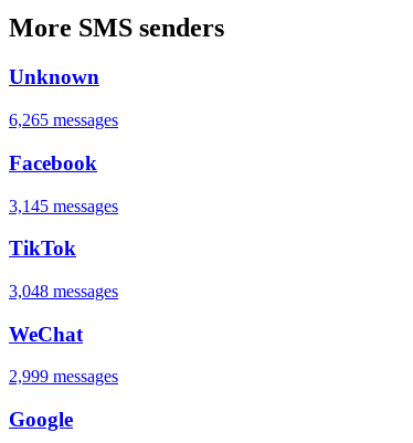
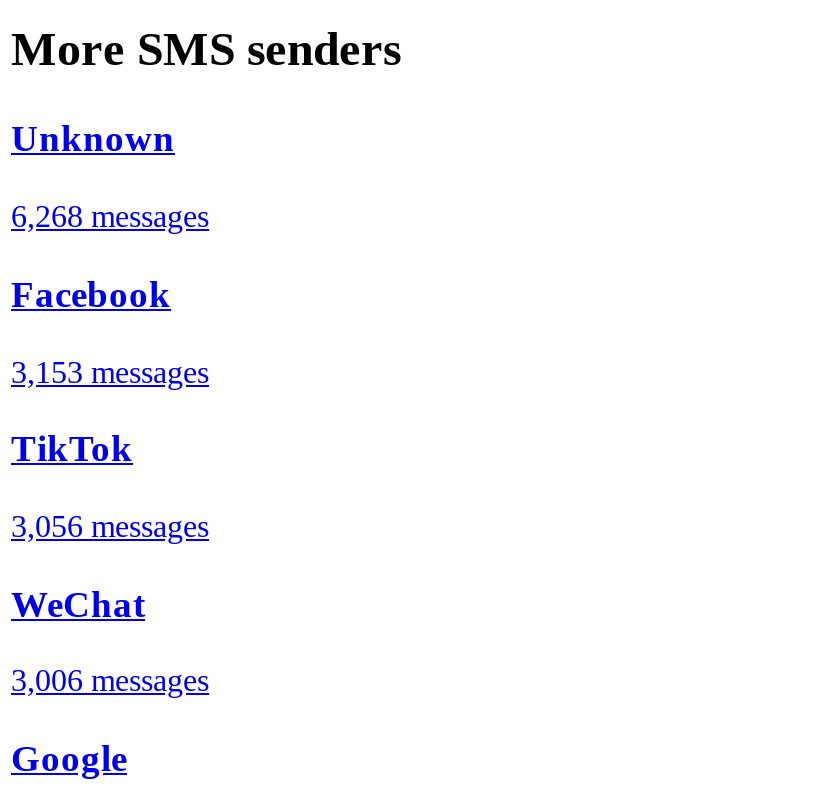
- 6,265 messages
+ 6,268 messages

- 3,145 messages
+ 3,153 messages

- 3,048 messages
+ 3,056 messages

- 2,999 messages
+ 3,006 messages
